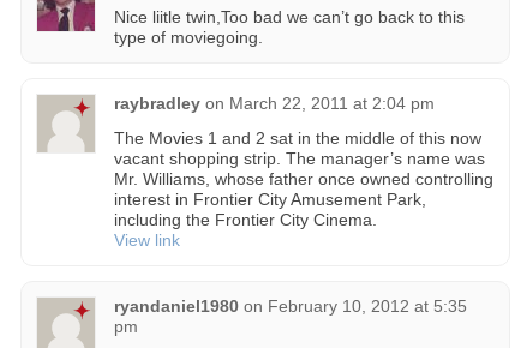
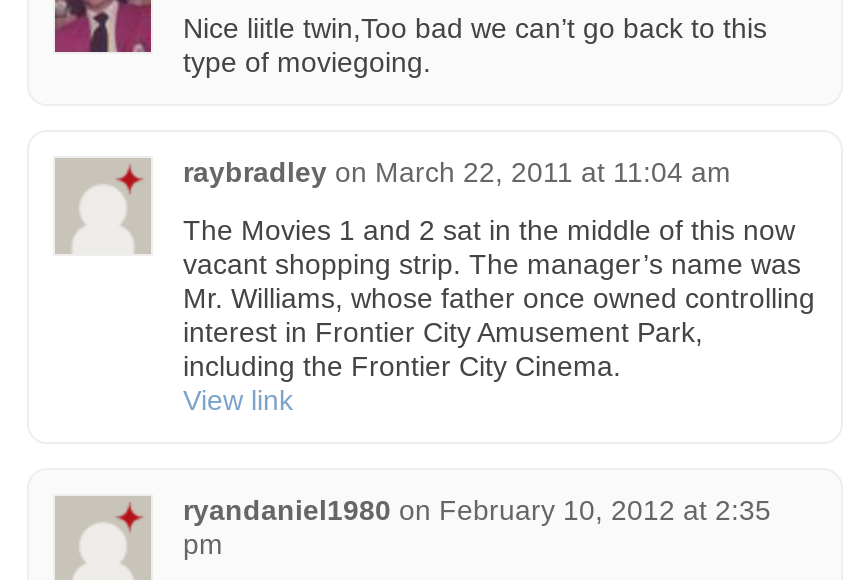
- raybradley on March 22, 2011 at 2:04 pm
+ raybradley on March 22, 2011 at 11:04 am

- ryandaniel1980 on February 10, 2012 at 5:35
+ ryandaniel1980 on February 10, 2012 at 2:35
